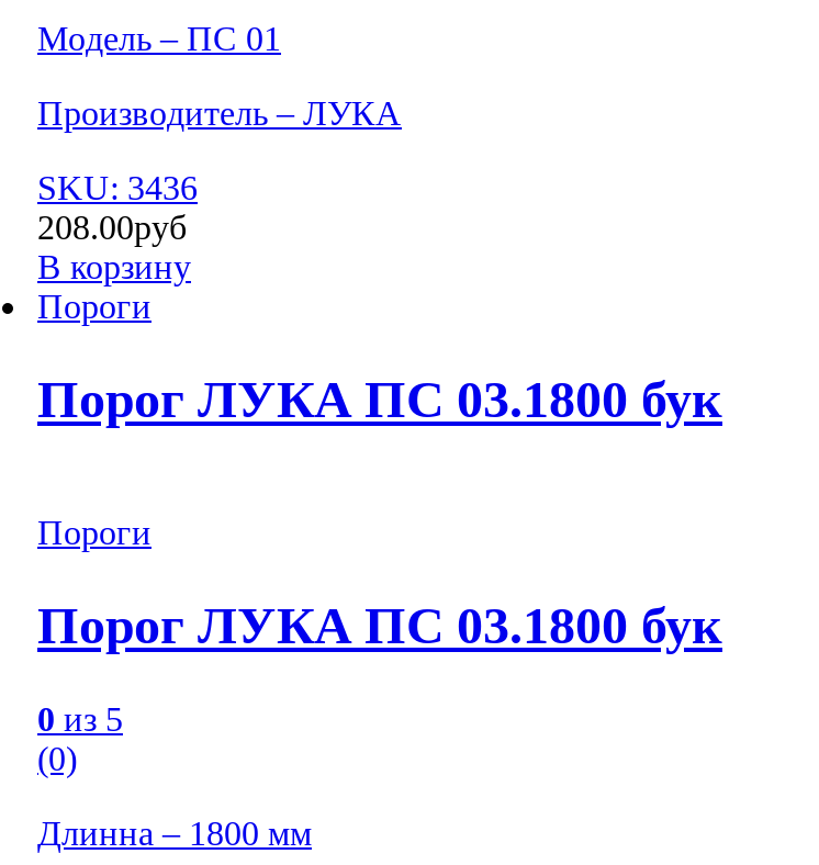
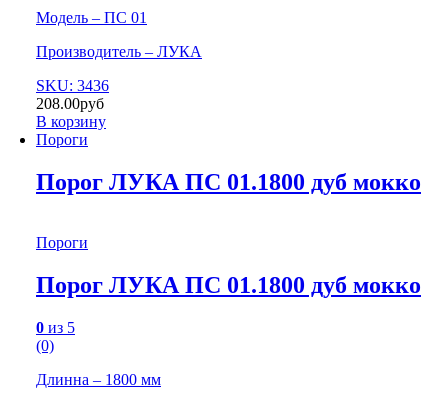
- Порог ЛУКА ПС 03.1800 бук
+ Порог ЛУКА ПС 01.1800 дуб мокко

- Порог ЛУКА ПС 03.1800 бук
+ Порог ЛУКА ПС 01.1800 дуб мокко
